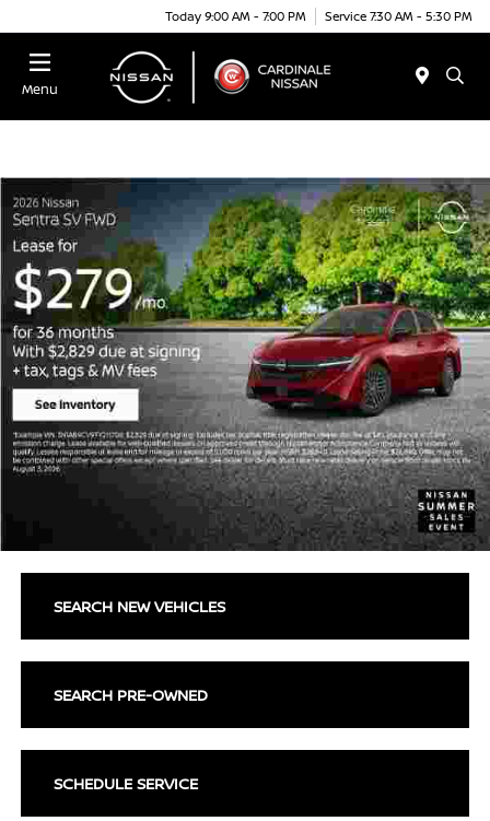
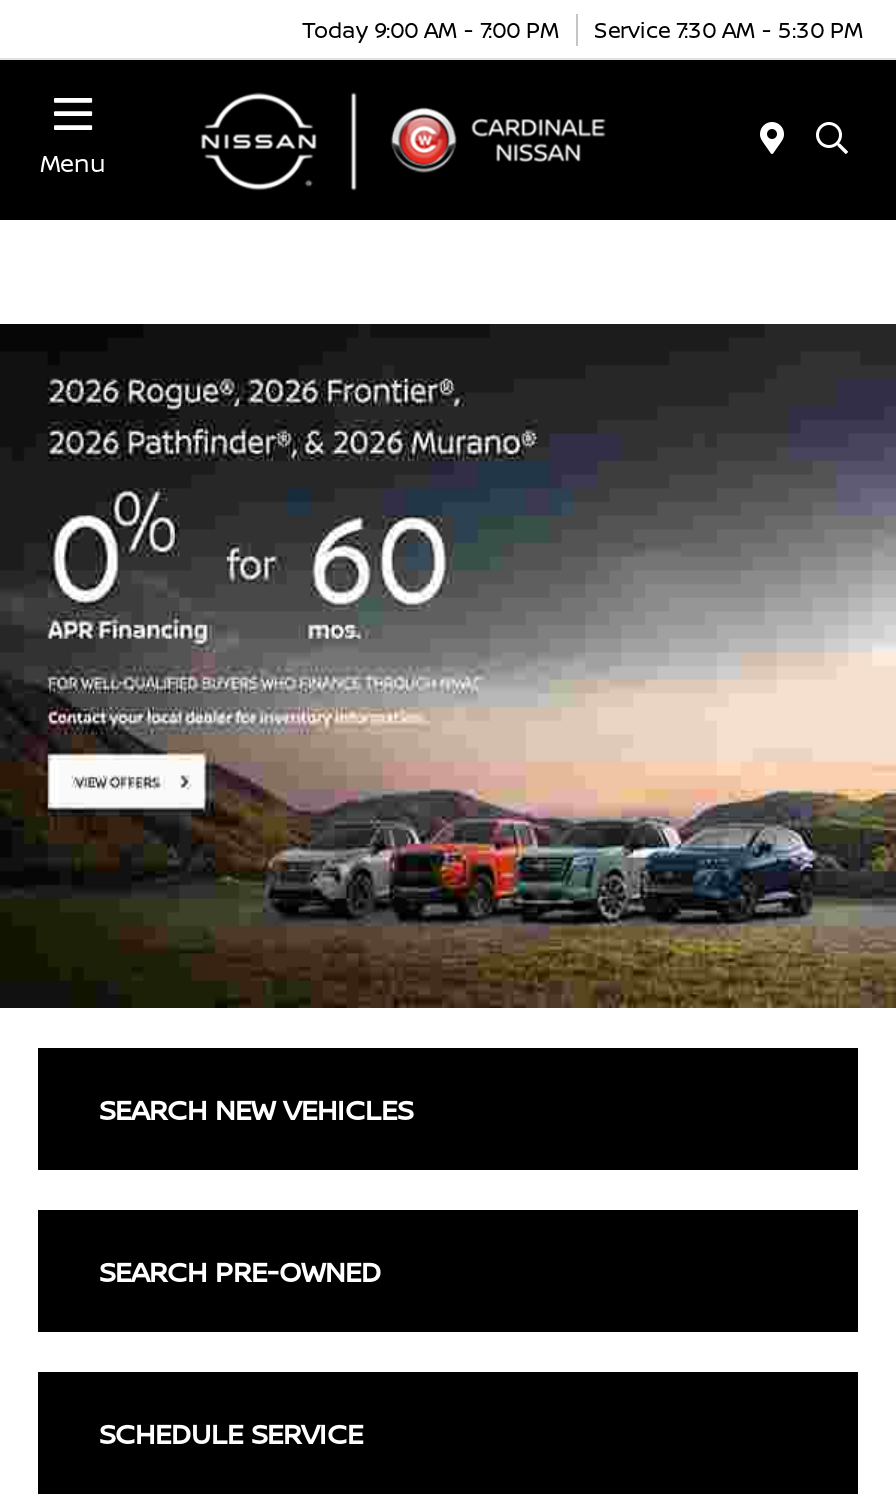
- [image]
+ [image]
